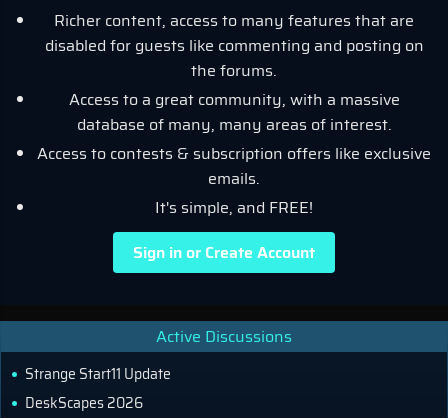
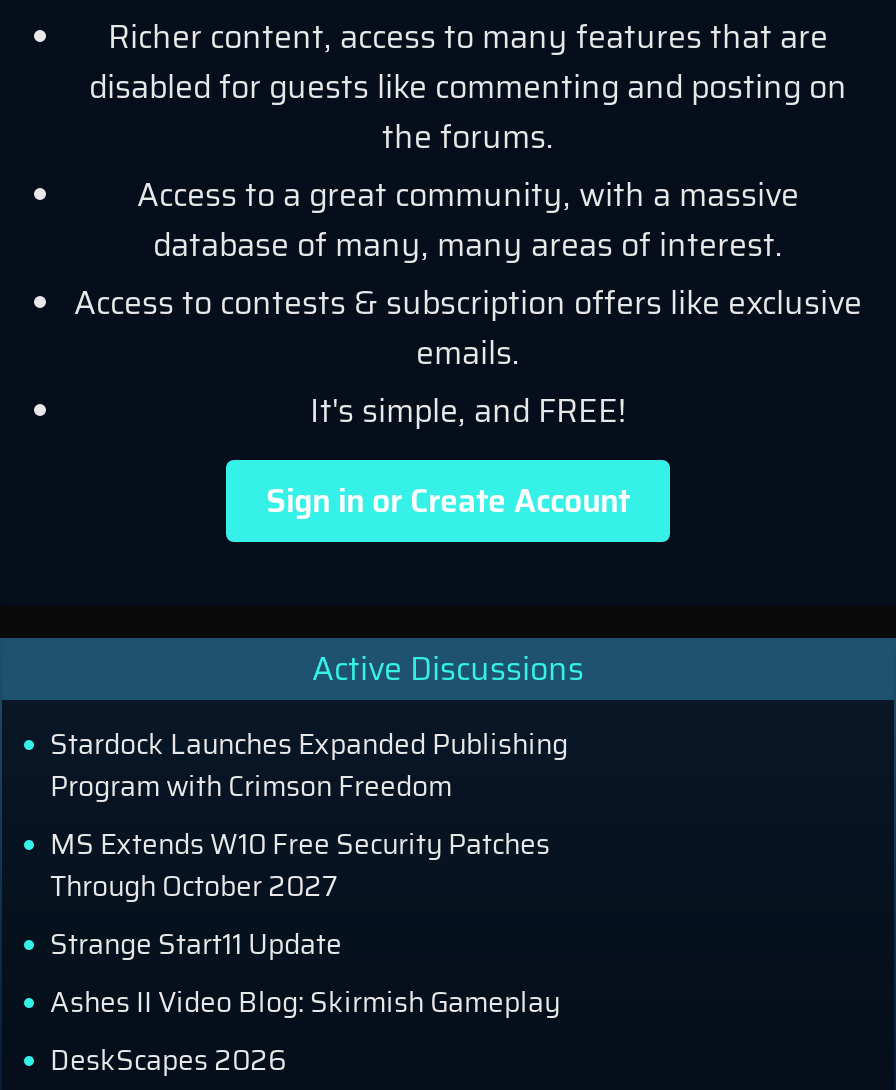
+ Stardock Launches Expanded Publishing
+ Program with Crimson Freedom
+ MS Extends W10 Free Security Patches
+ Through October 2027

+ Ashes II Video Blog: Skirmish Gameplay
